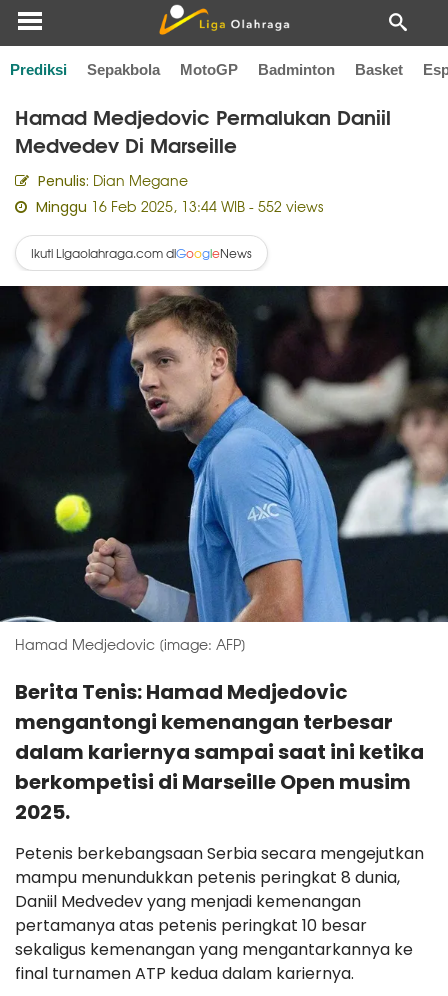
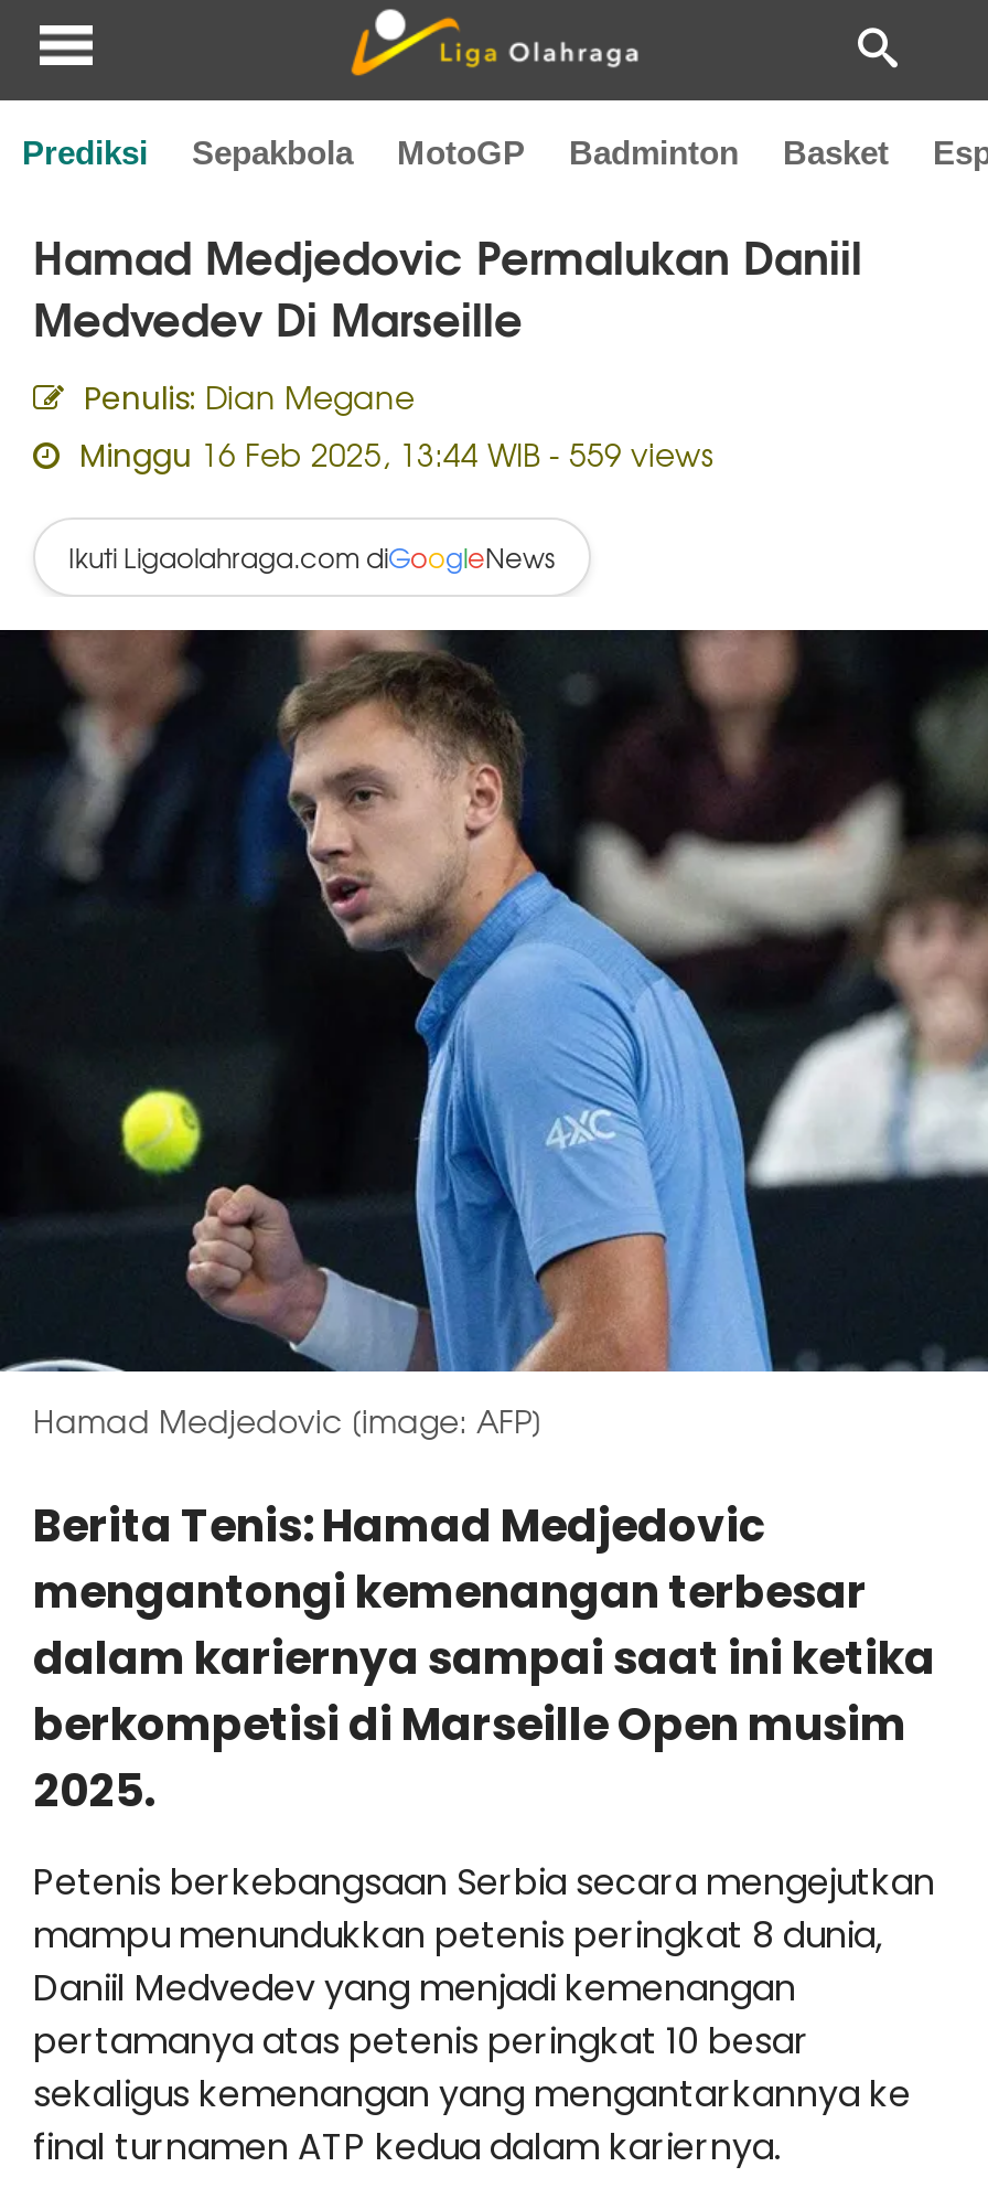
- Minggu 16 Feb 2025, 13:44 WIB - 552 views
+ Minggu 16 Feb 2025, 13:44 WIB - 559 views
